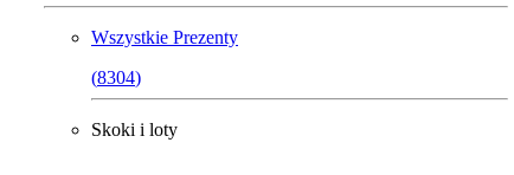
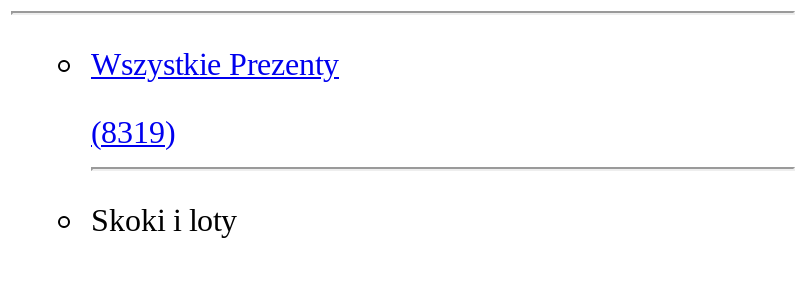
- (8304)
+ (8319)
